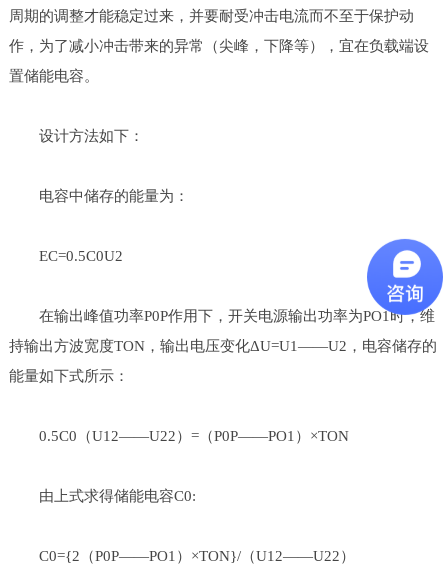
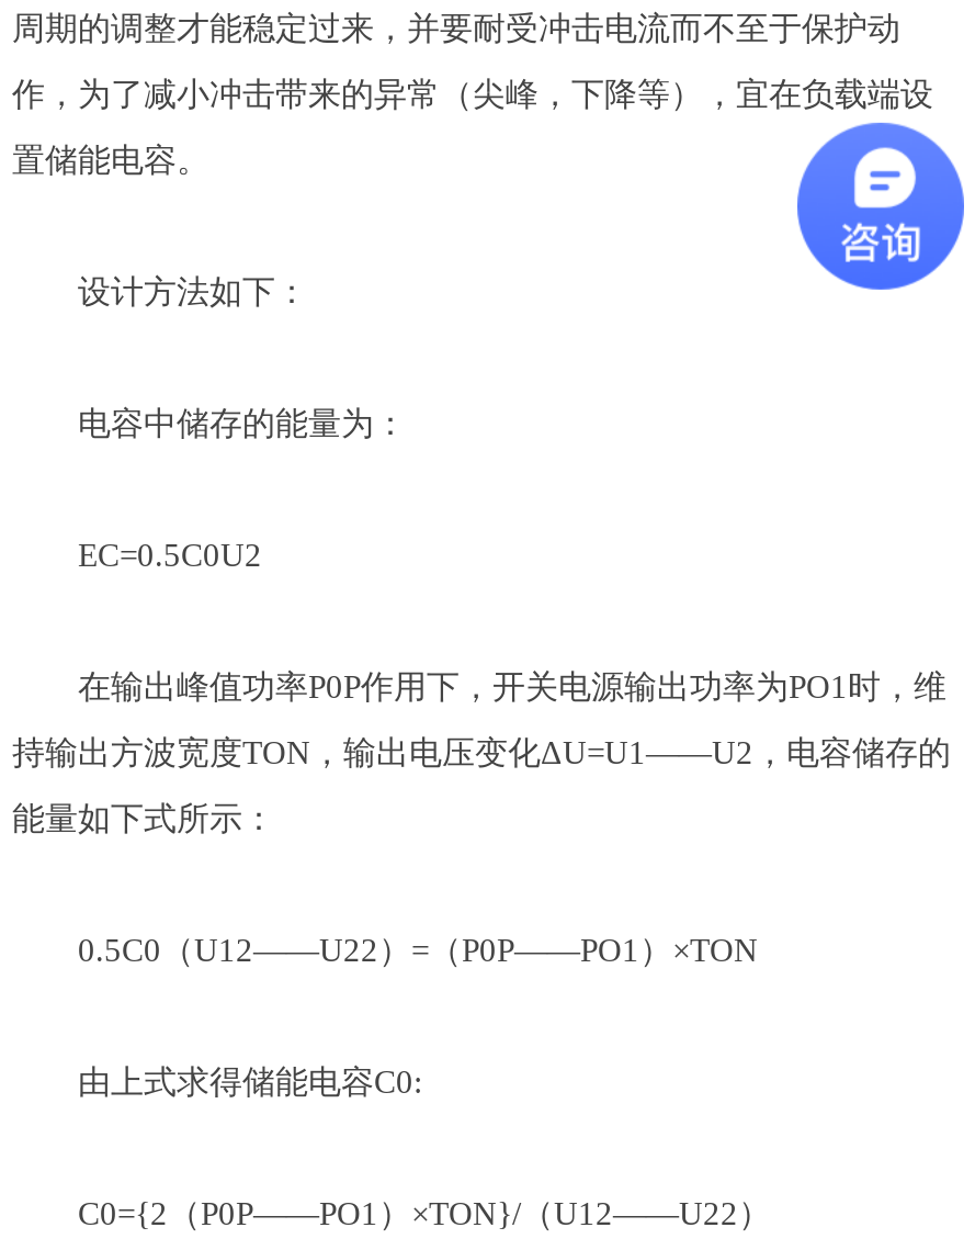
+ [image]

- [image]
